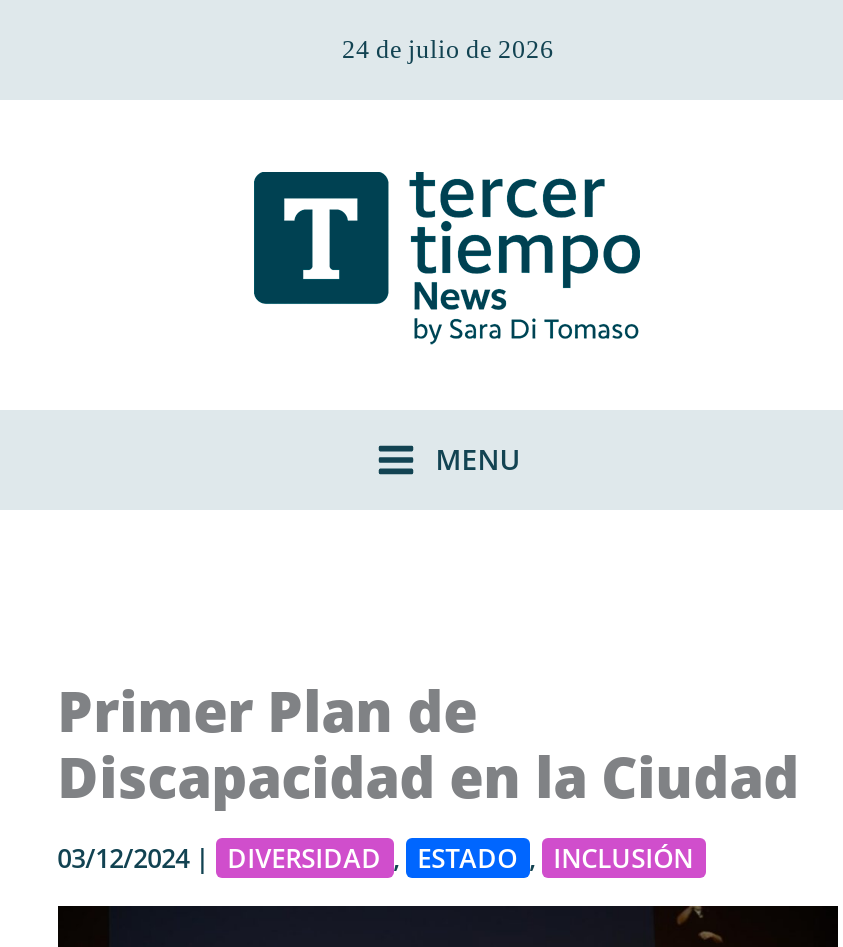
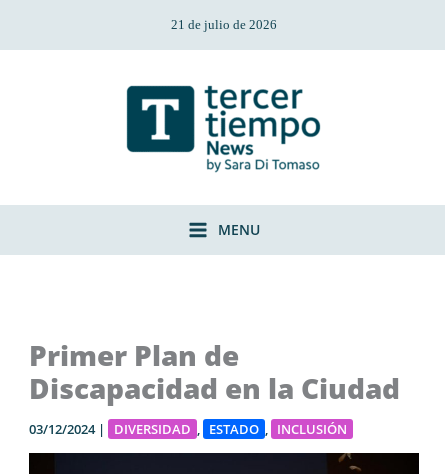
- 24 de julio de 2026
+ 21 de julio de 2026
